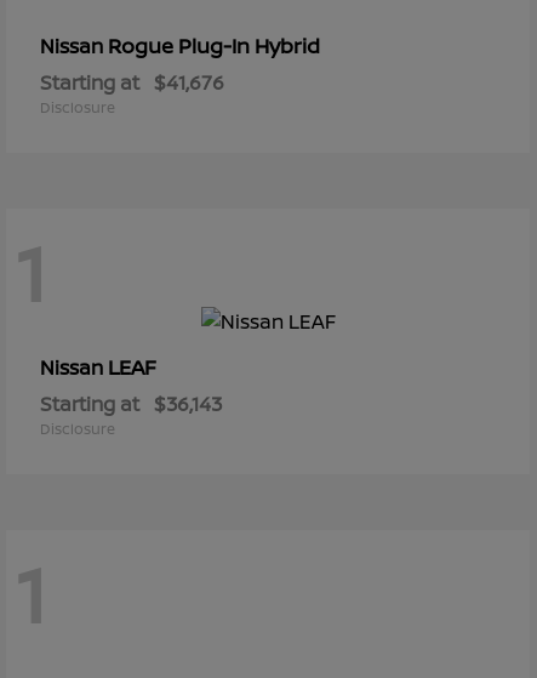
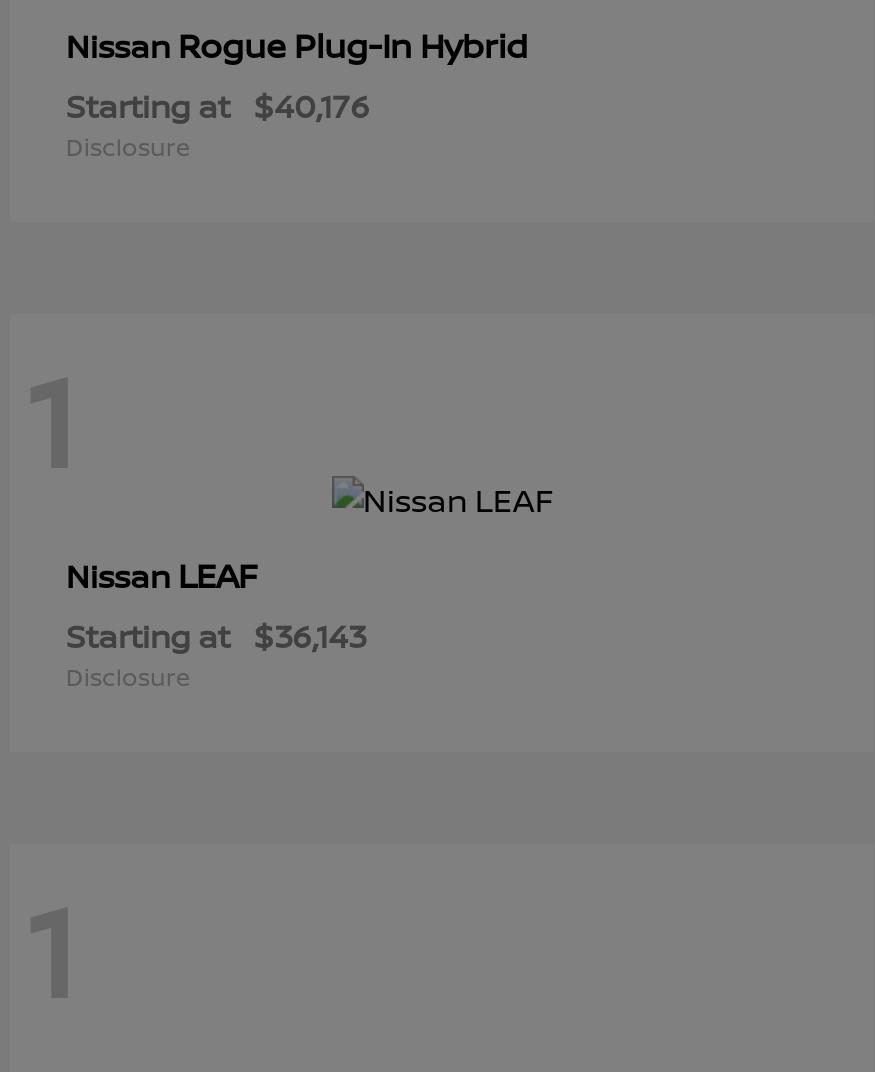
- Starting at $41,676
+ Starting at $40,176
